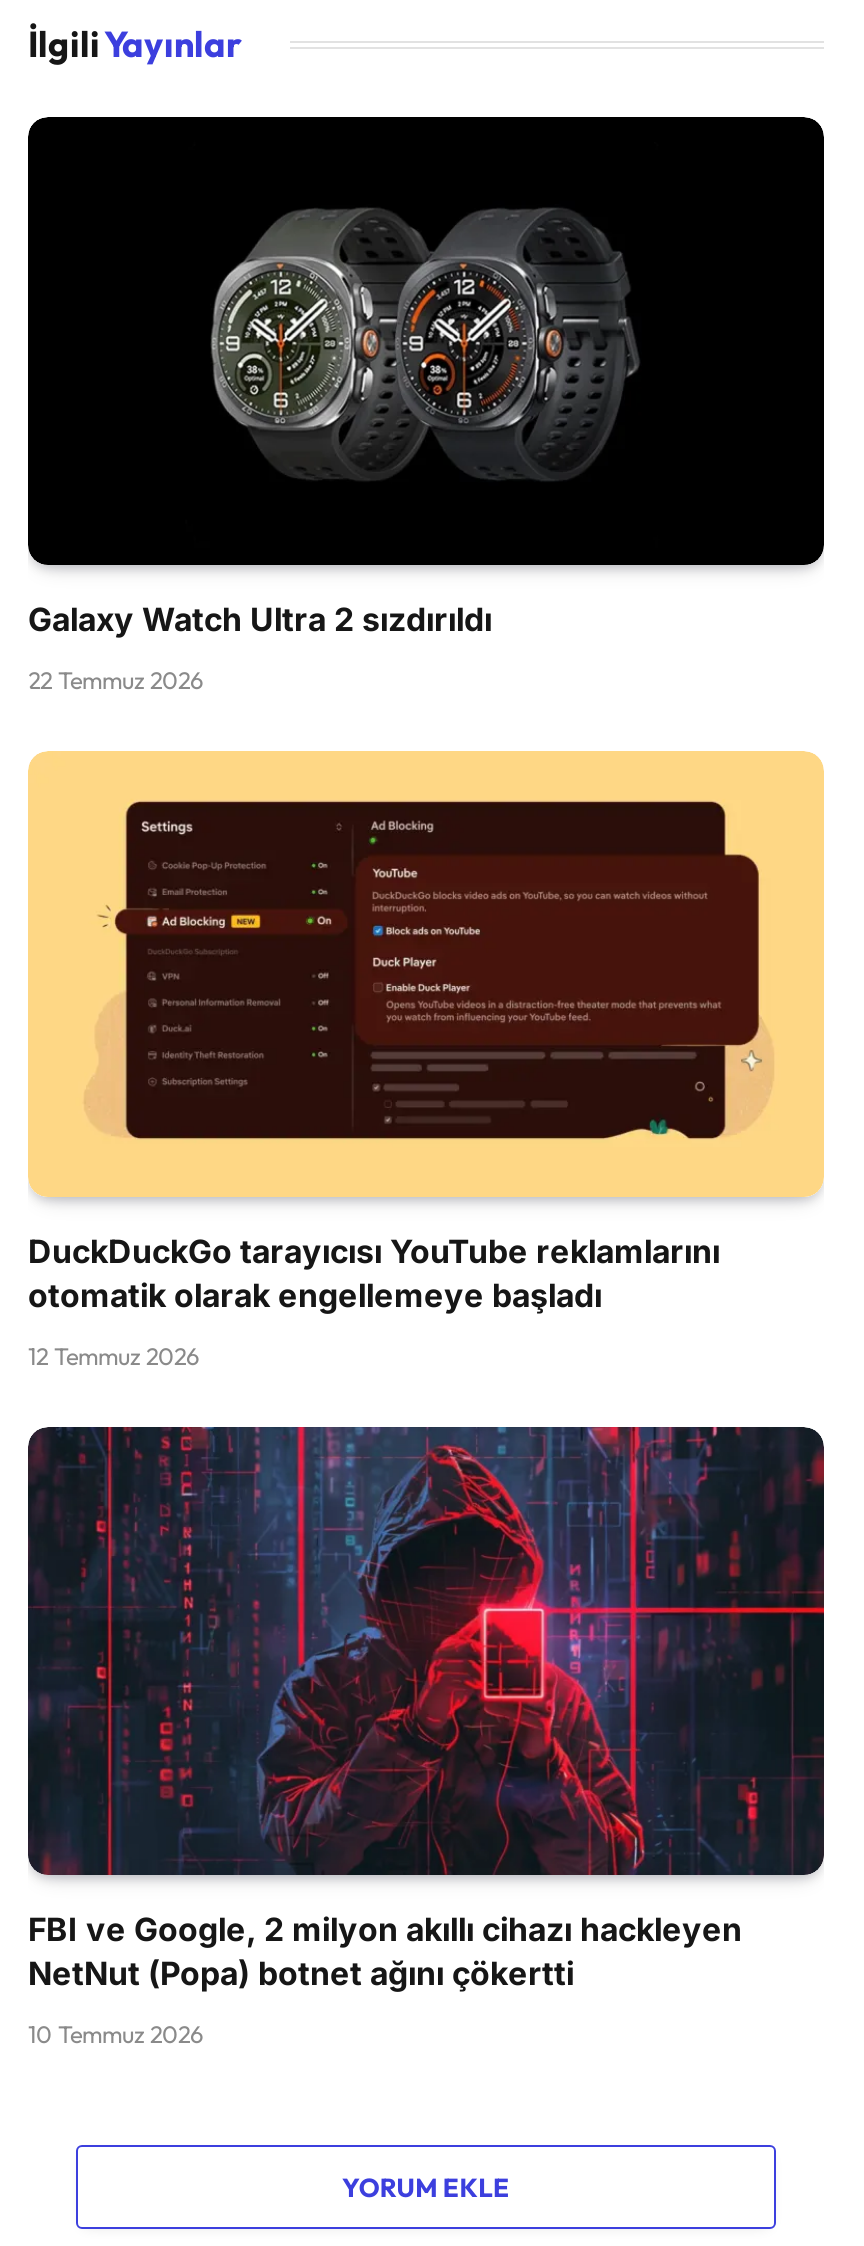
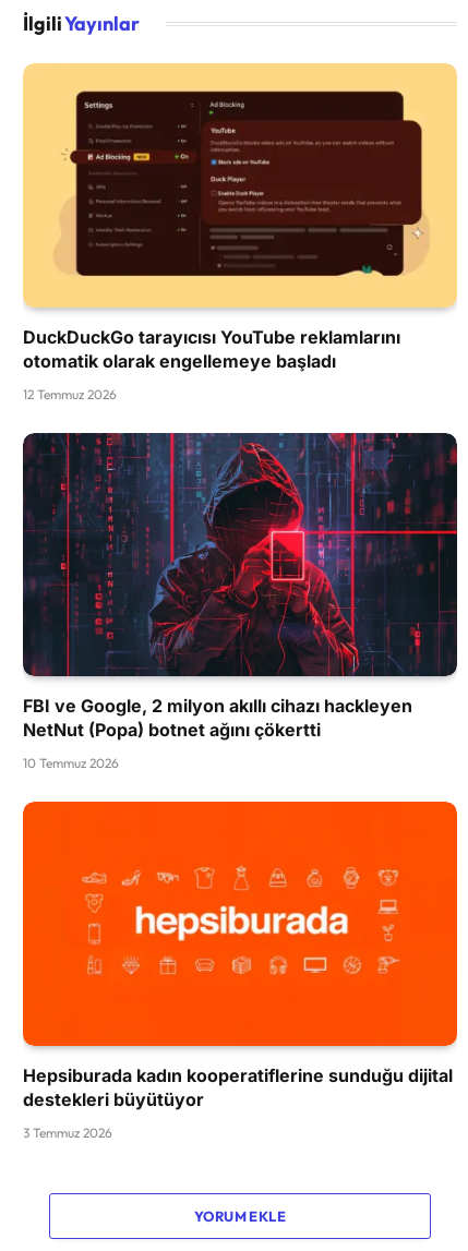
- [image]
- Galaxy Watch Ultra 2 sızdırıldı
- 22 Temmuz 2026

moved up: [image]

moved up: [image] | DuckDuckGo tarayıcısı YouTube reklamlarını | otomatik olarak engellemeye başladı | 12 Temmuz 2026 | FBI ve Google, 2 milyon akıllı cihazı hackleyen | NetNut (Popa) botnet ağını çökertti | 10 Temmuz 2026

+ [image]
+ Hepsiburada kadın kooperatiflerine sunduğu dijital
+ destekleri büyütüyor
+ 3 Temmuz 2026
